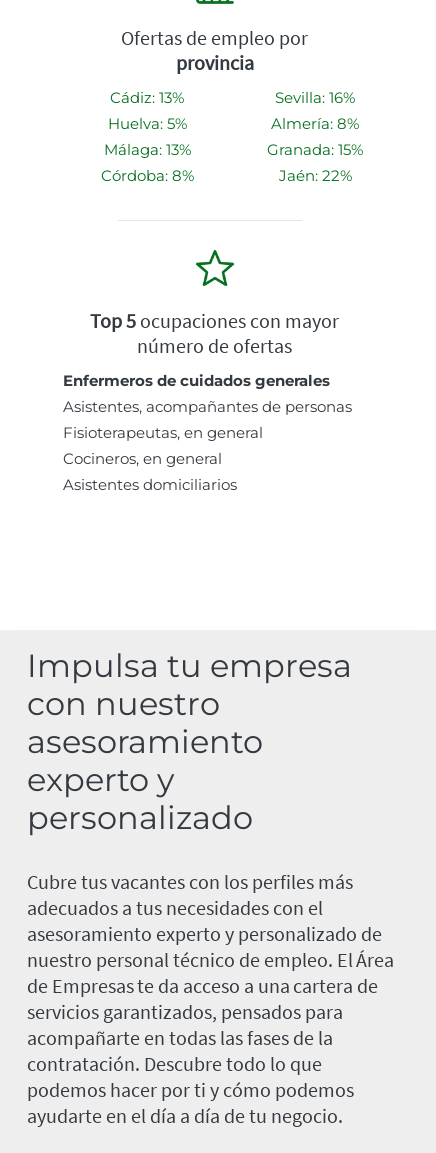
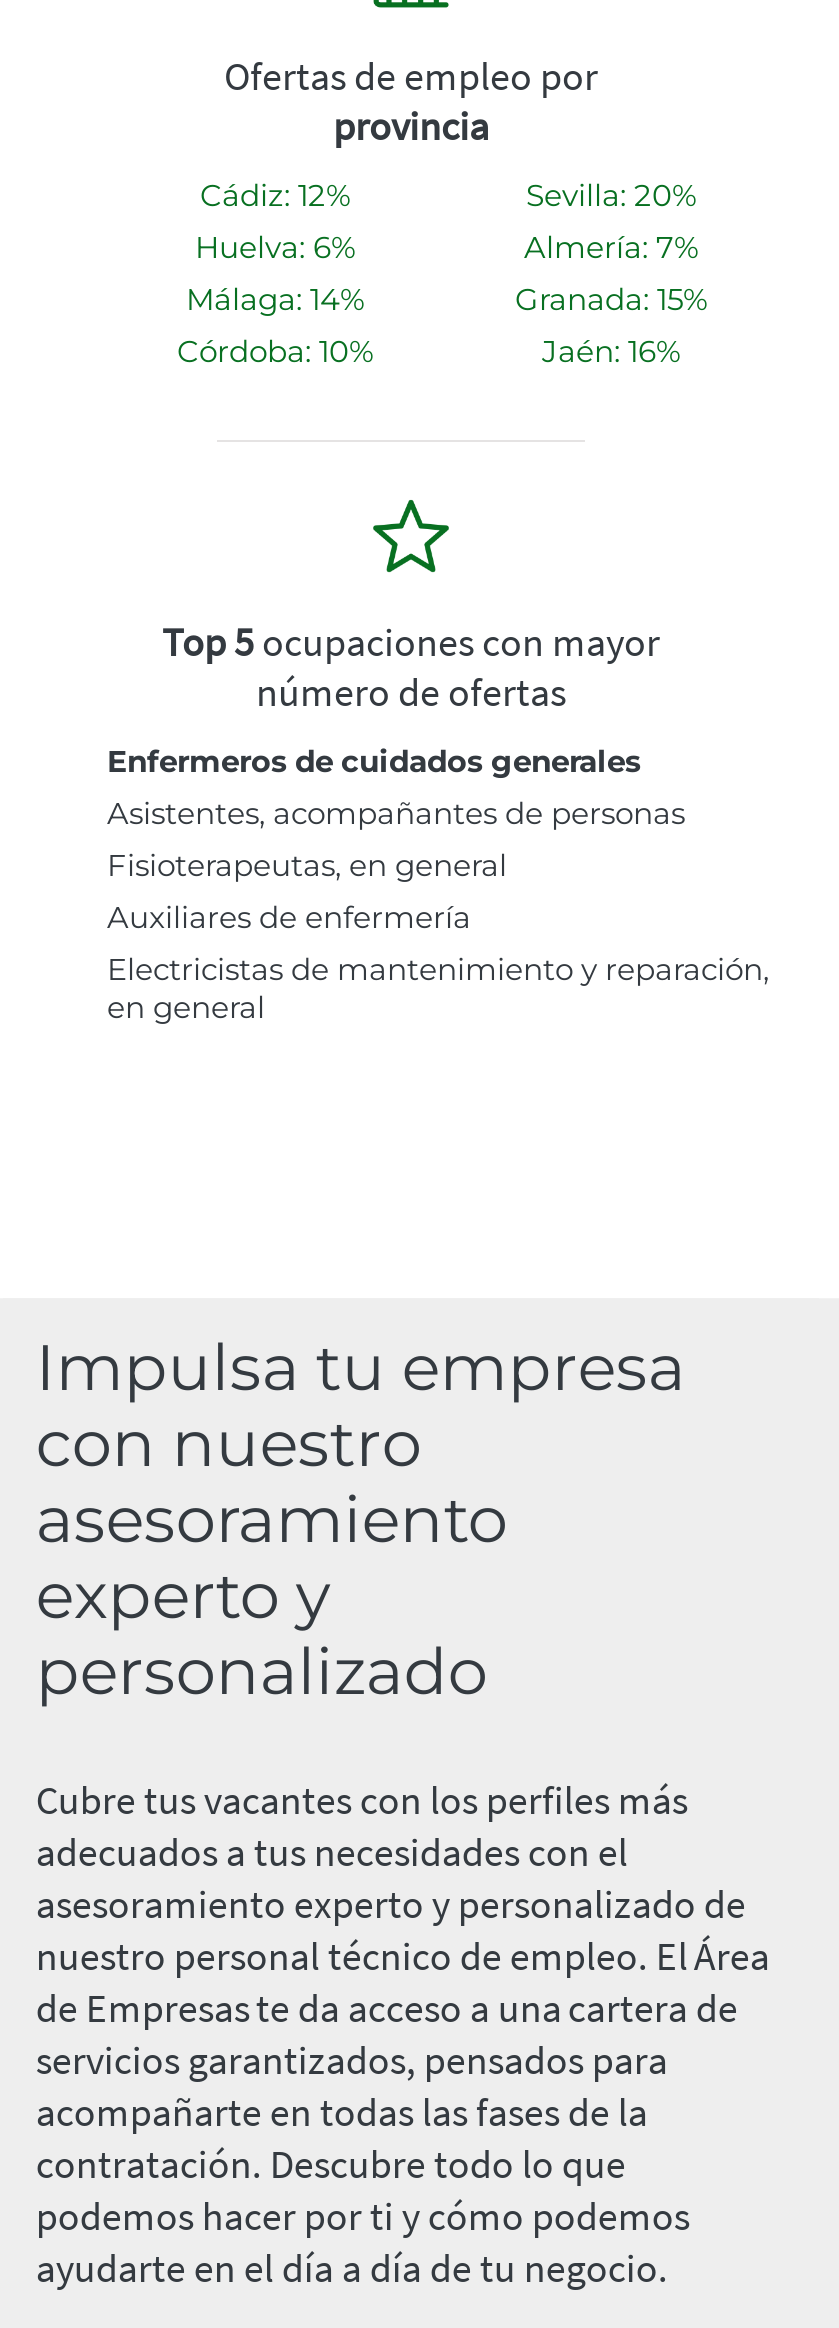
- Cádiz: 13%
+ Cádiz: 12%

- Sevilla: 16%
+ Sevilla: 20%

- Huelva: 5%
+ Huelva: 6%

- Almería: 8%
+ Almería: 7%

- Málaga: 13%
+ Málaga: 14%

- Córdoba: 8%
+ Córdoba: 10%

- Jaén: 22%
+ Jaén: 16%

- Cocineros, en general
- Asistentes domiciliarios
+ Auxiliares de enfermería
+ Electricistas de mantenimiento y reparación,
+ en general
